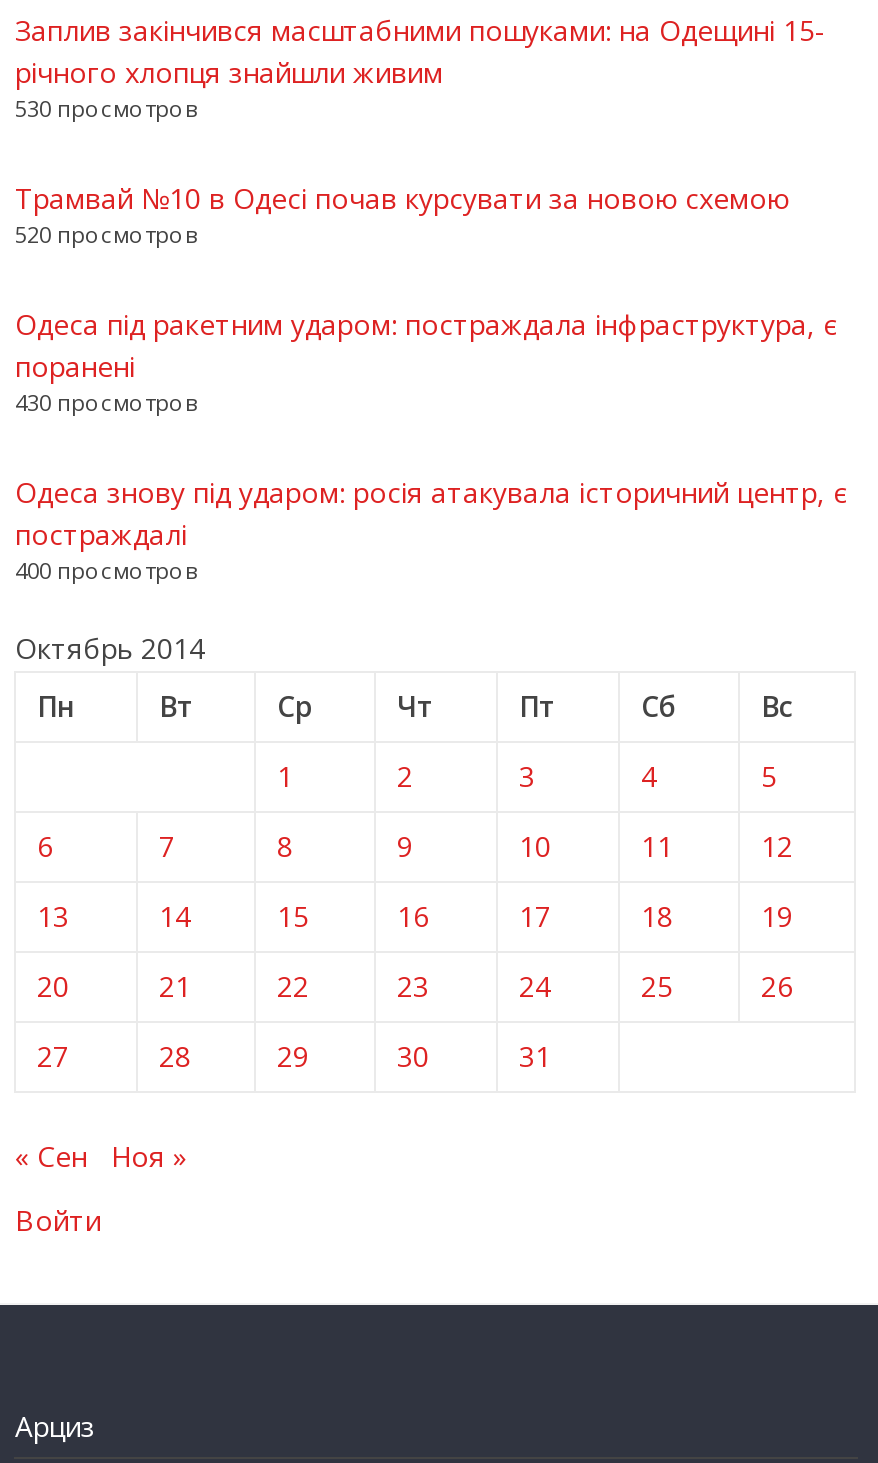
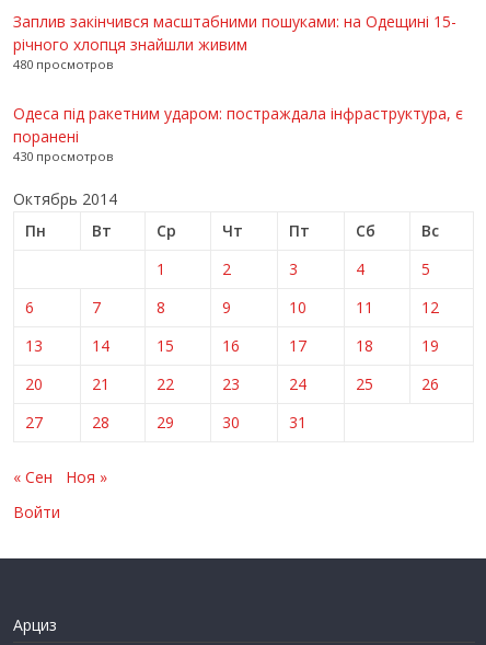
- 530 просмотров
- Трамвай №10 в Одесі почав курсувати за новою схемою
- 520 просмотров
+ 480 просмотров

- Одеса знову під ударом: росія атакувала історичний центр, є
- постраждалі
- 400 просмотров
